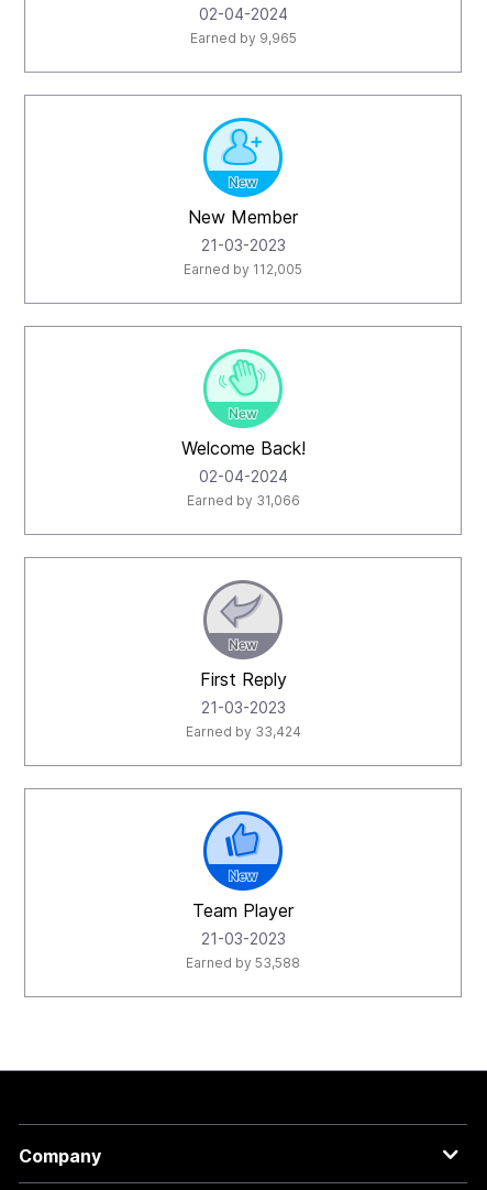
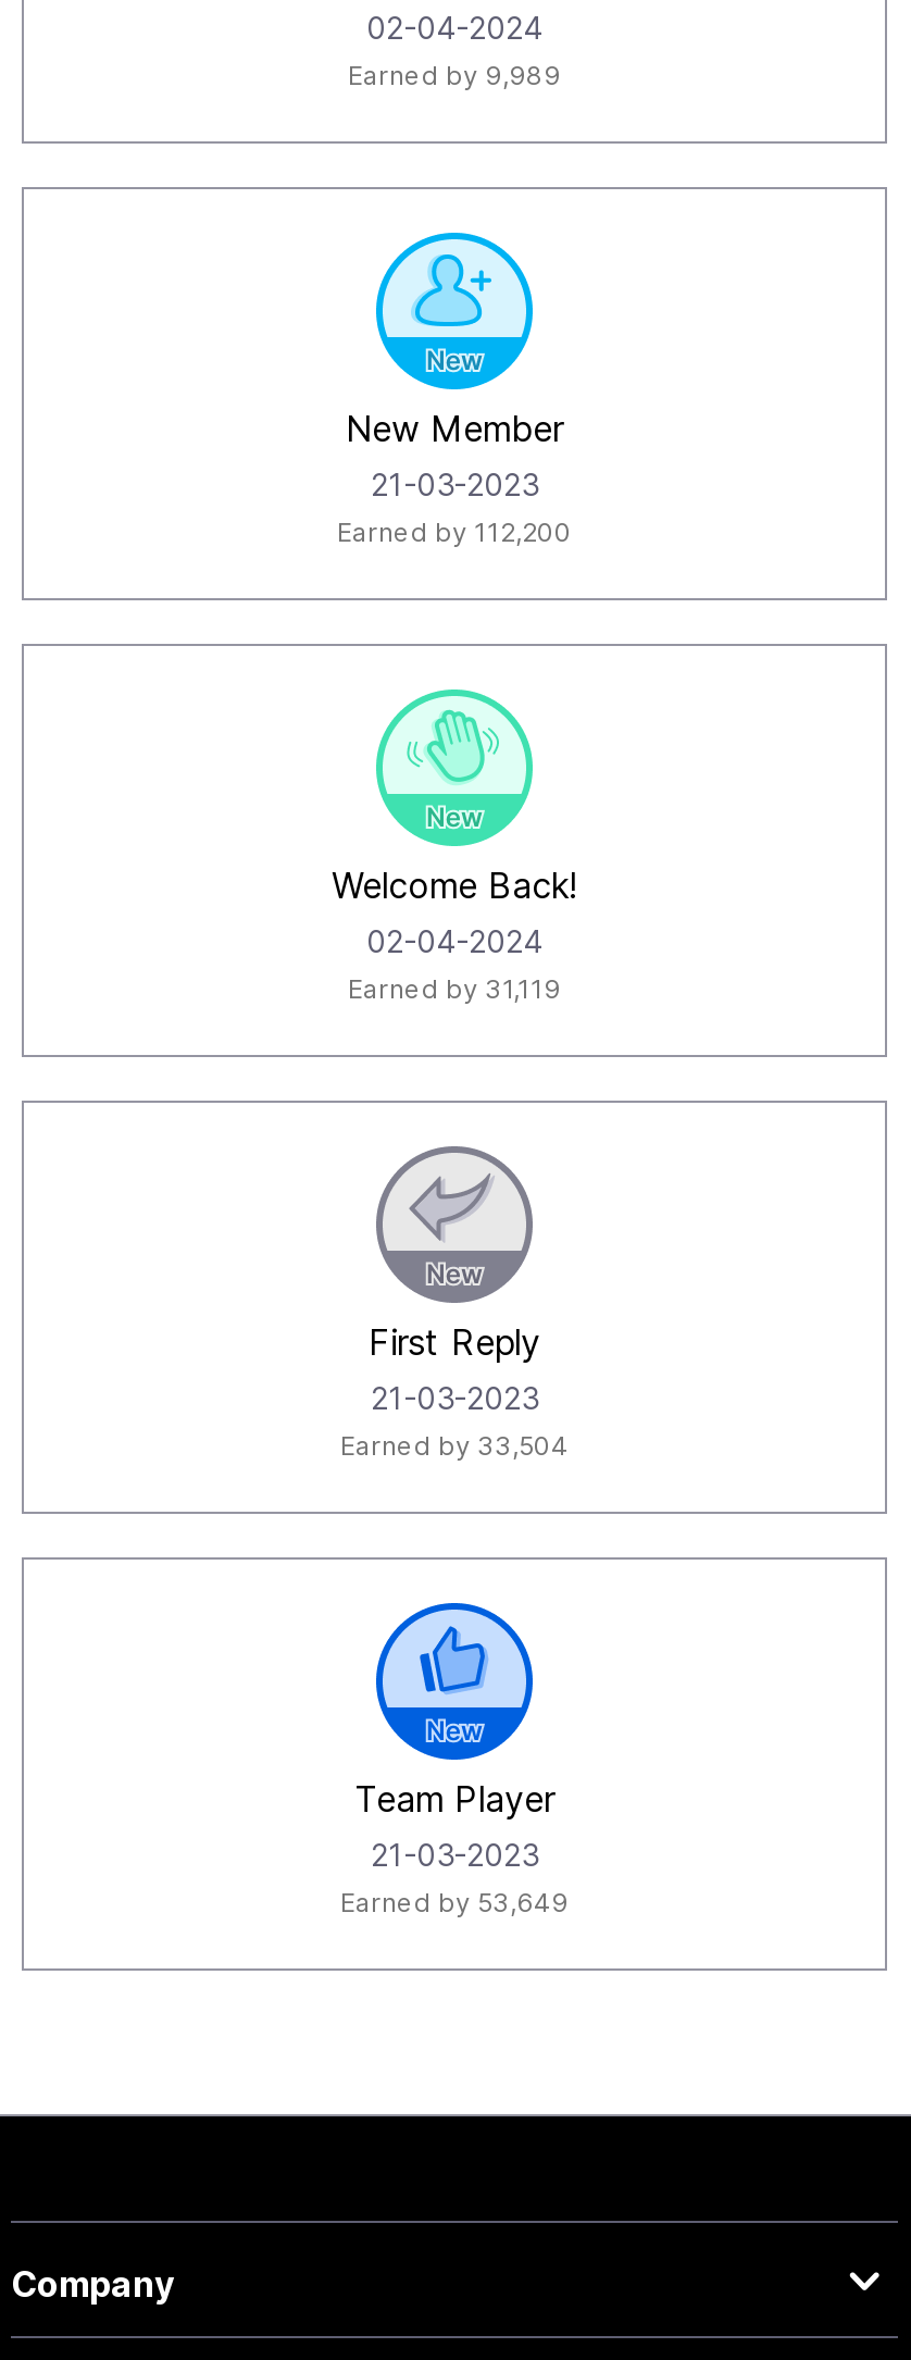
- Earned by 9,965
+ Earned by 9,989

- Earned by 112,005
+ Earned by 112,200

- Earned by 31,066
+ Earned by 31,119

- Earned by 33,424
+ Earned by 33,504

- Earned by 53,588
+ Earned by 53,649
